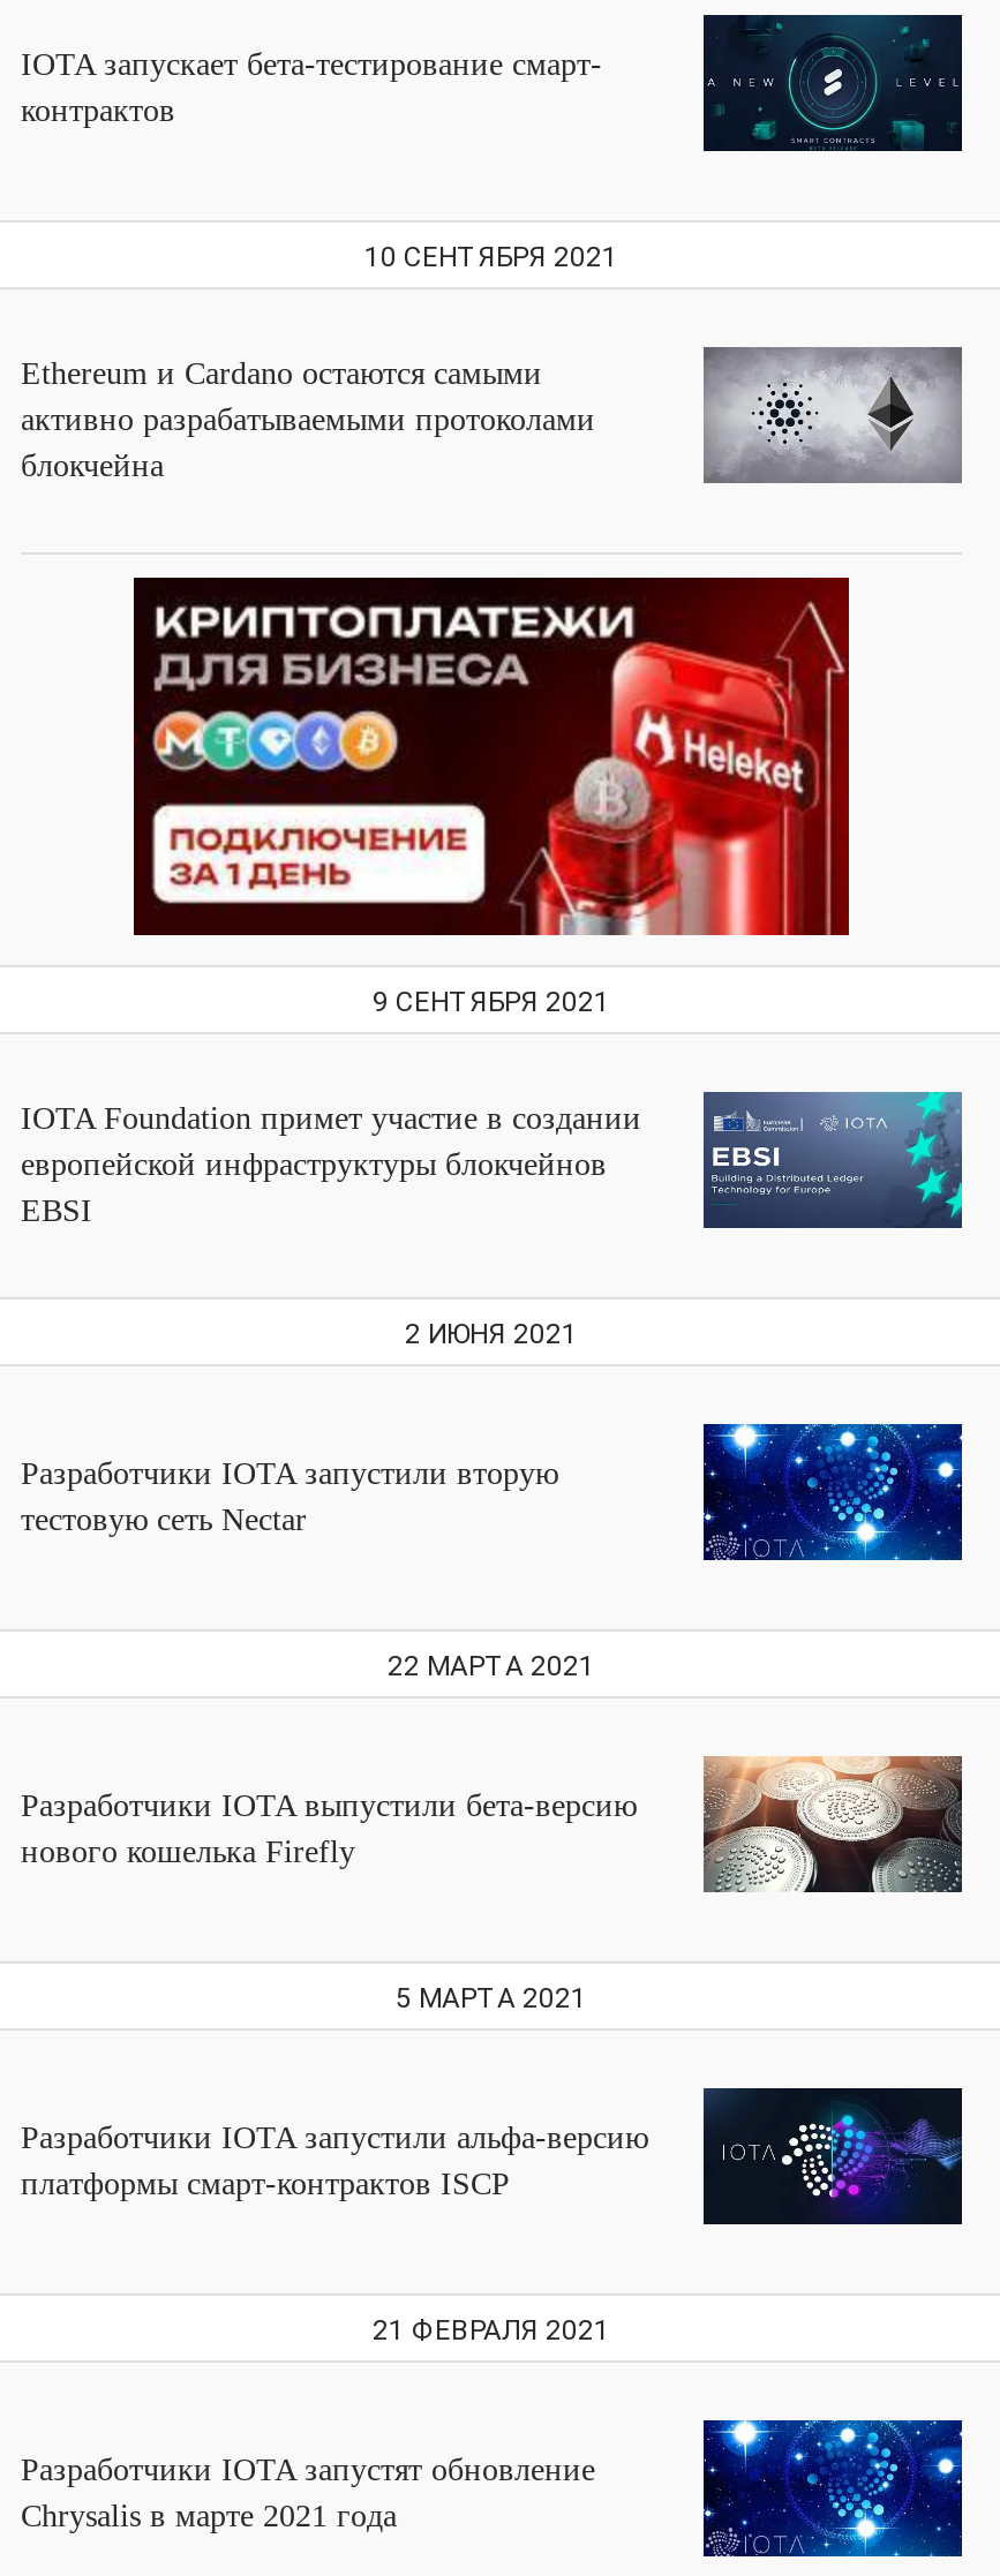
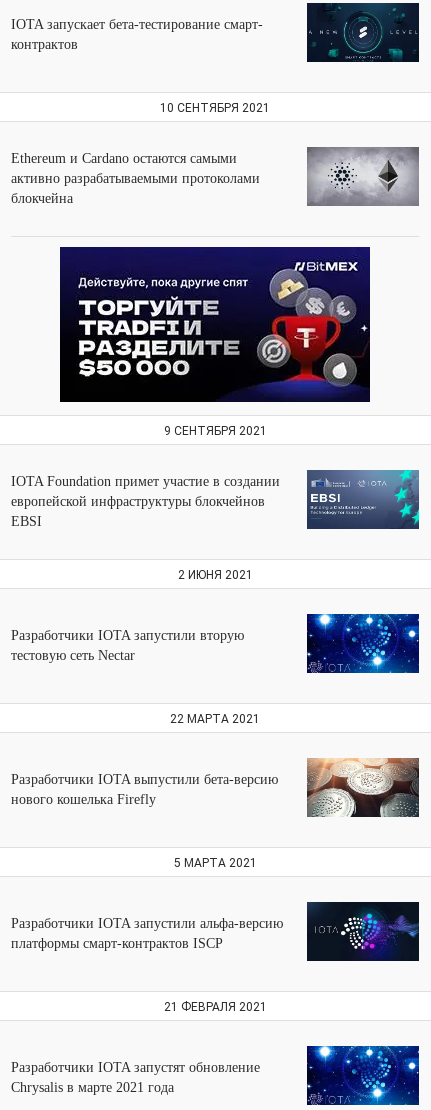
- [image]
+ [image]
